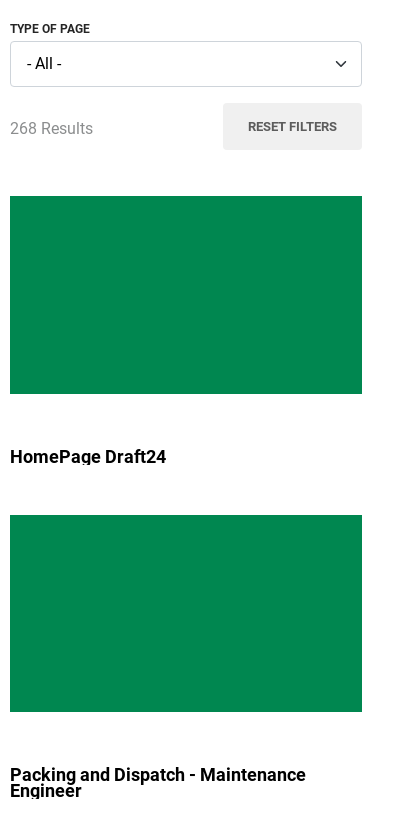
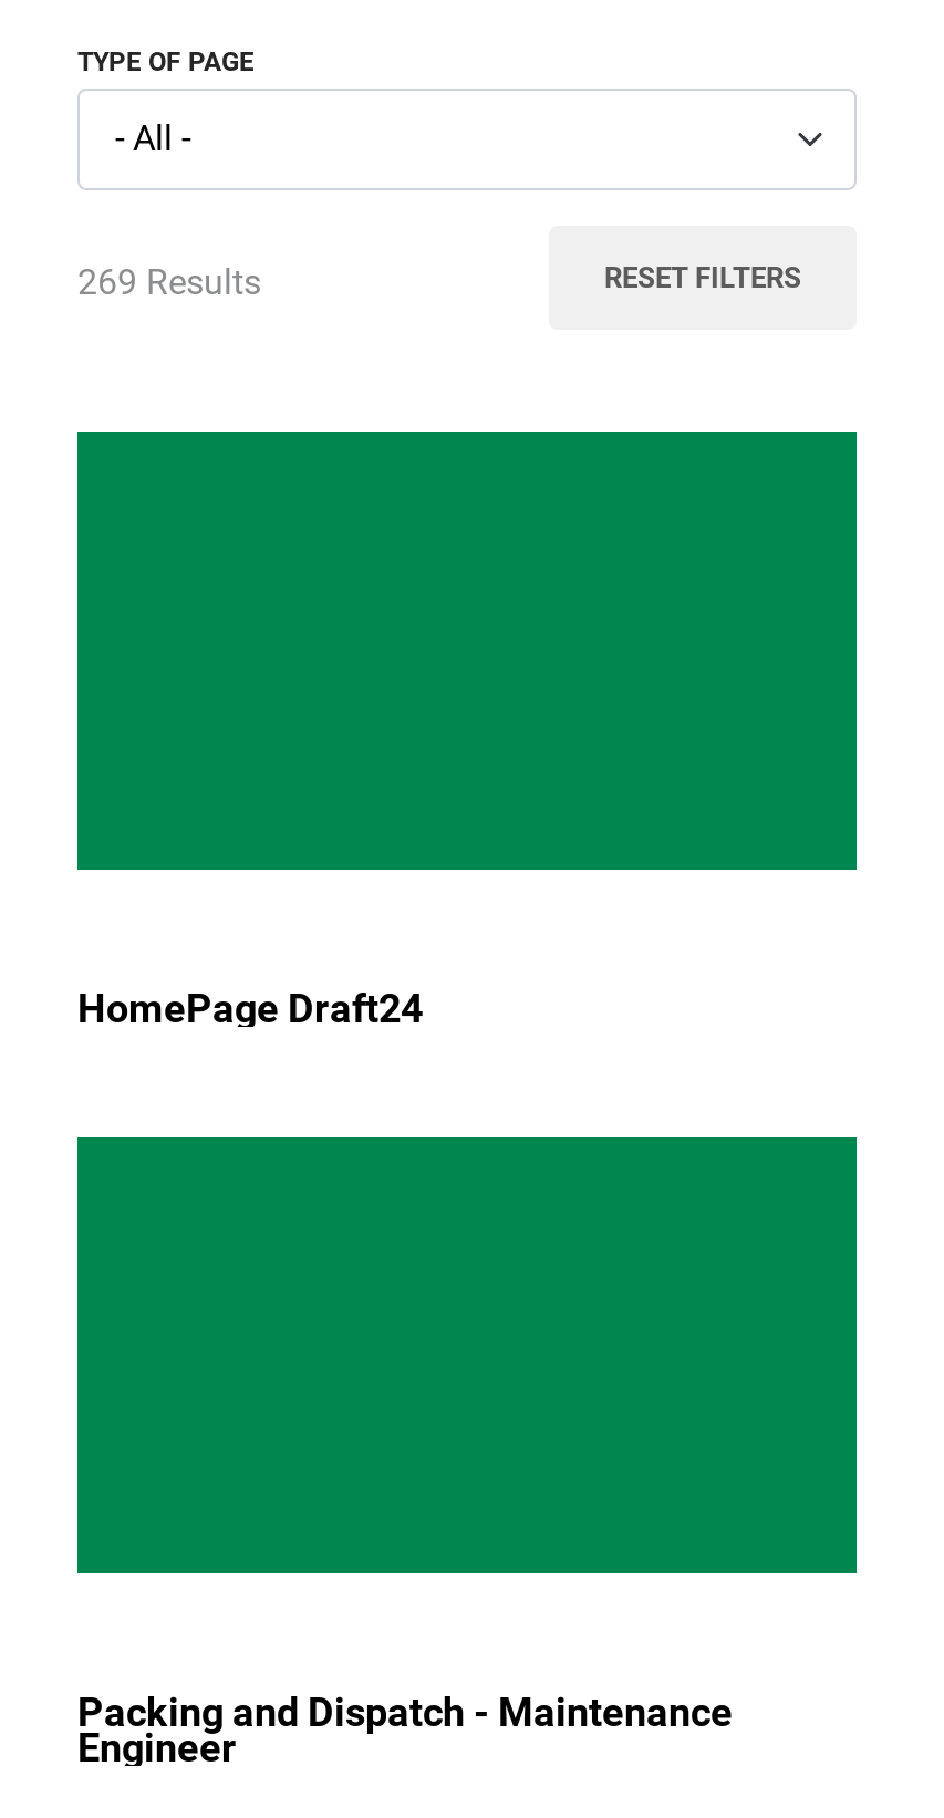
- 268 Results
+ 269 Results
